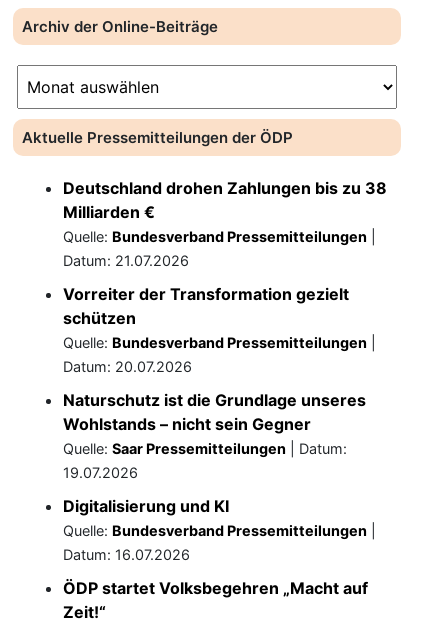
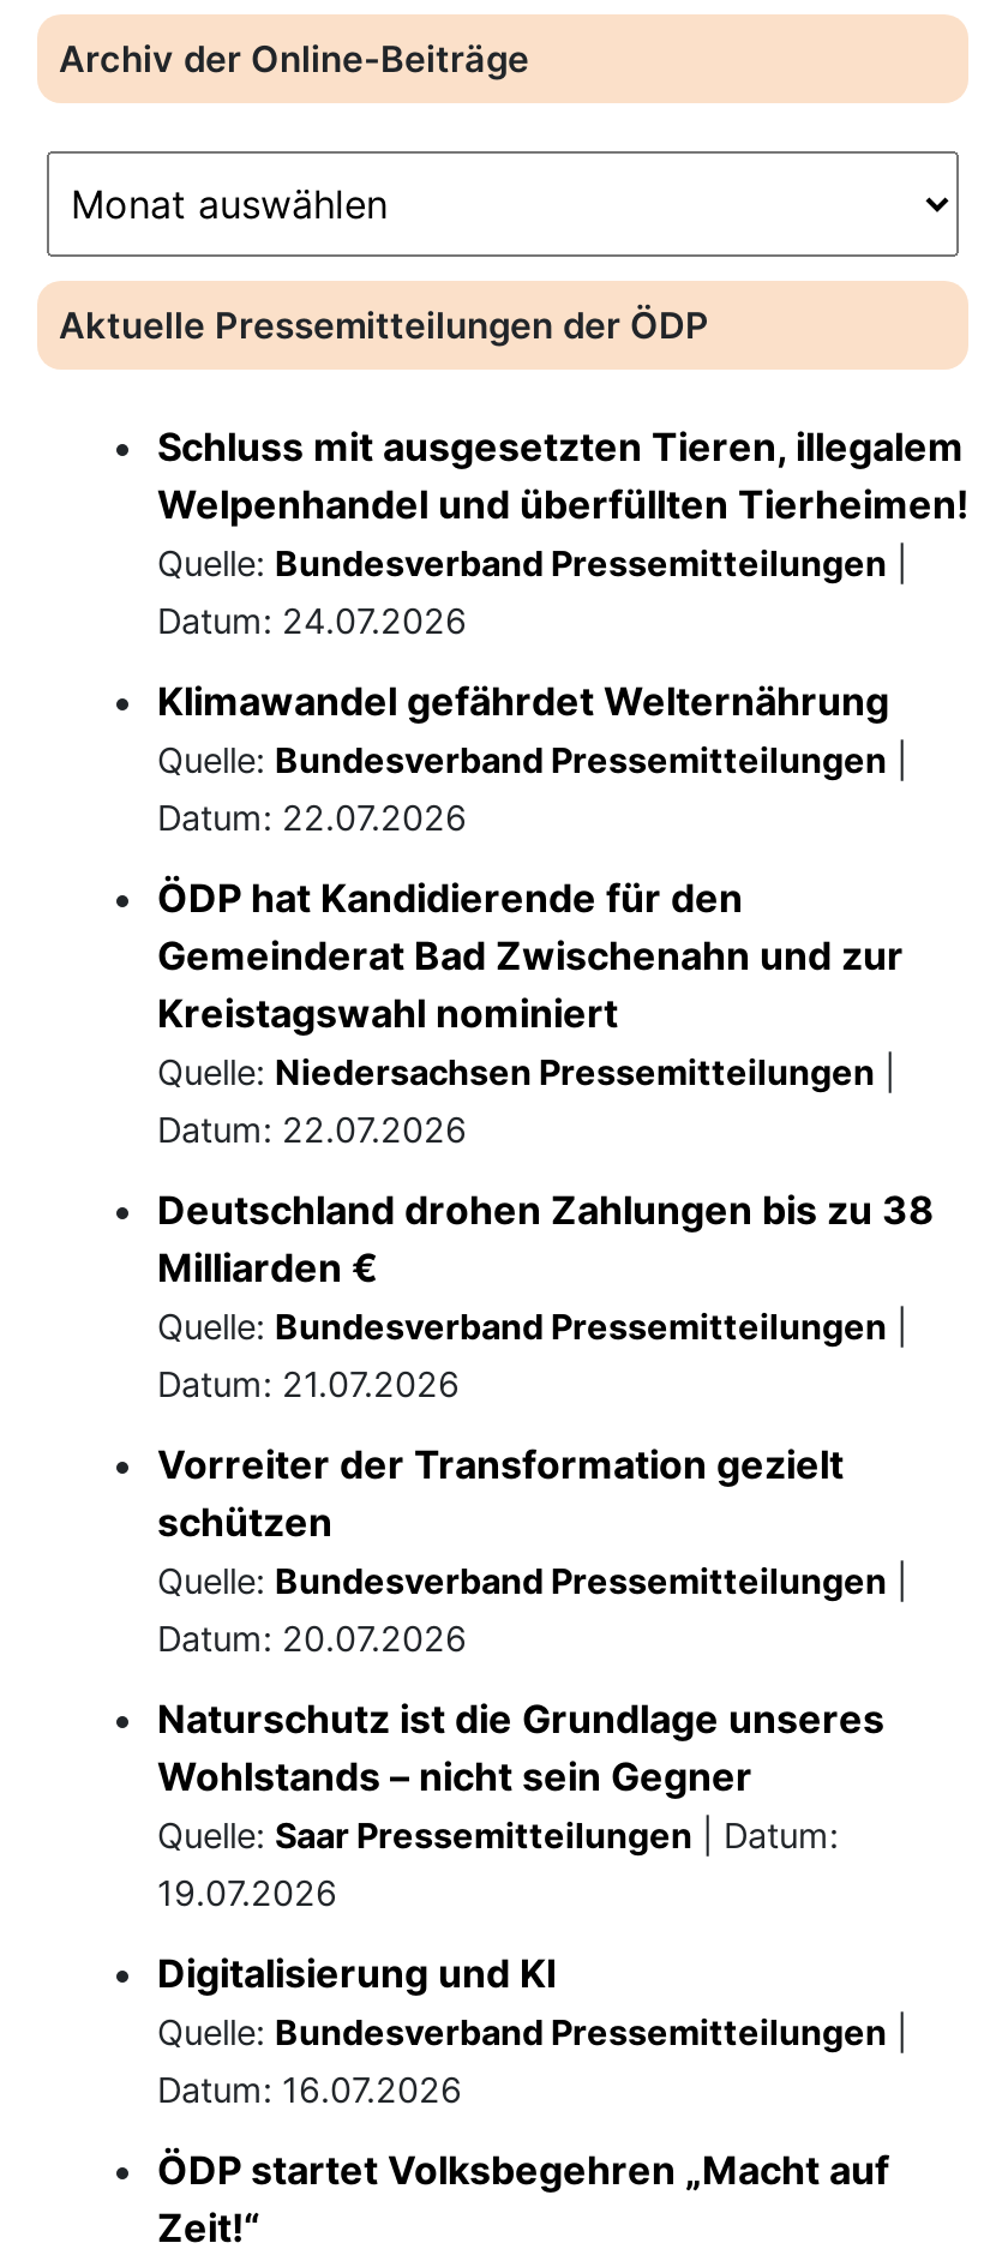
+ Schluss mit ausgesetzten Tieren, illegalem
+ Welpenhandel und überfüllten Tierheimen!
+ Quelle: Bundesverband Pressemitteilungen
+ Datum: 24.07.2026
+ Klimawandel gefährdet Welternährung
+ Quelle: Bundesverband Pressemitteilungen
+ Datum: 22.07.2026
+ ÖDP hat Kandidierende für den
+ Gemeinderat Bad Zwischenahn und zur
+ Kreistagswahl nominiert
+ Quelle: Niedersachsen Pressemitteilungen
+ Datum: 22.07.2026
